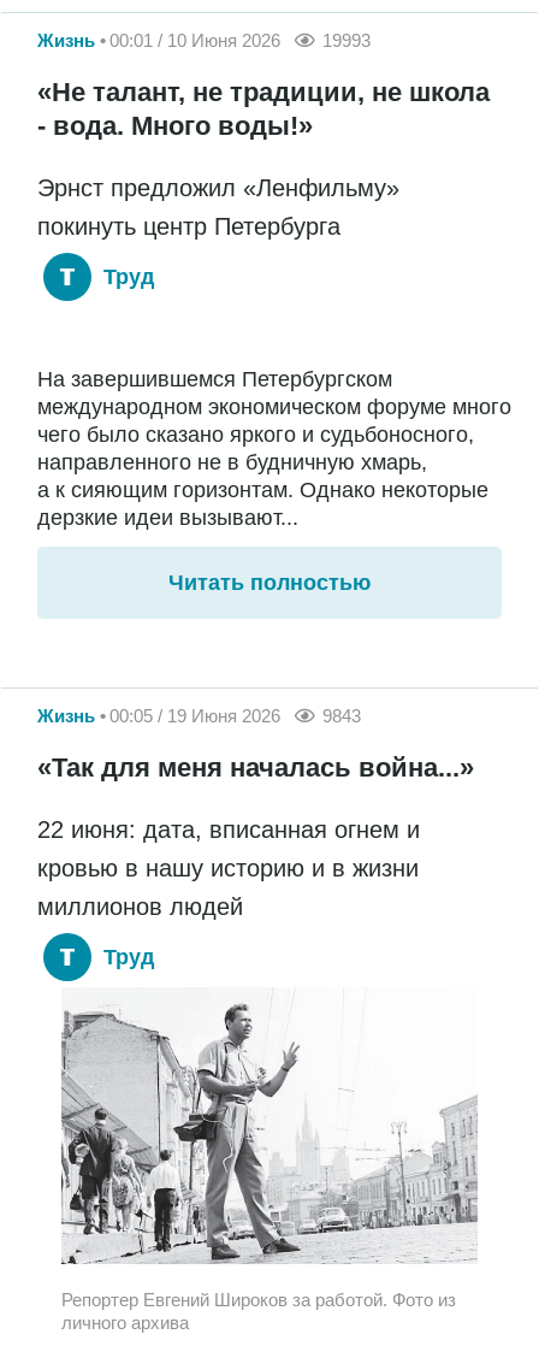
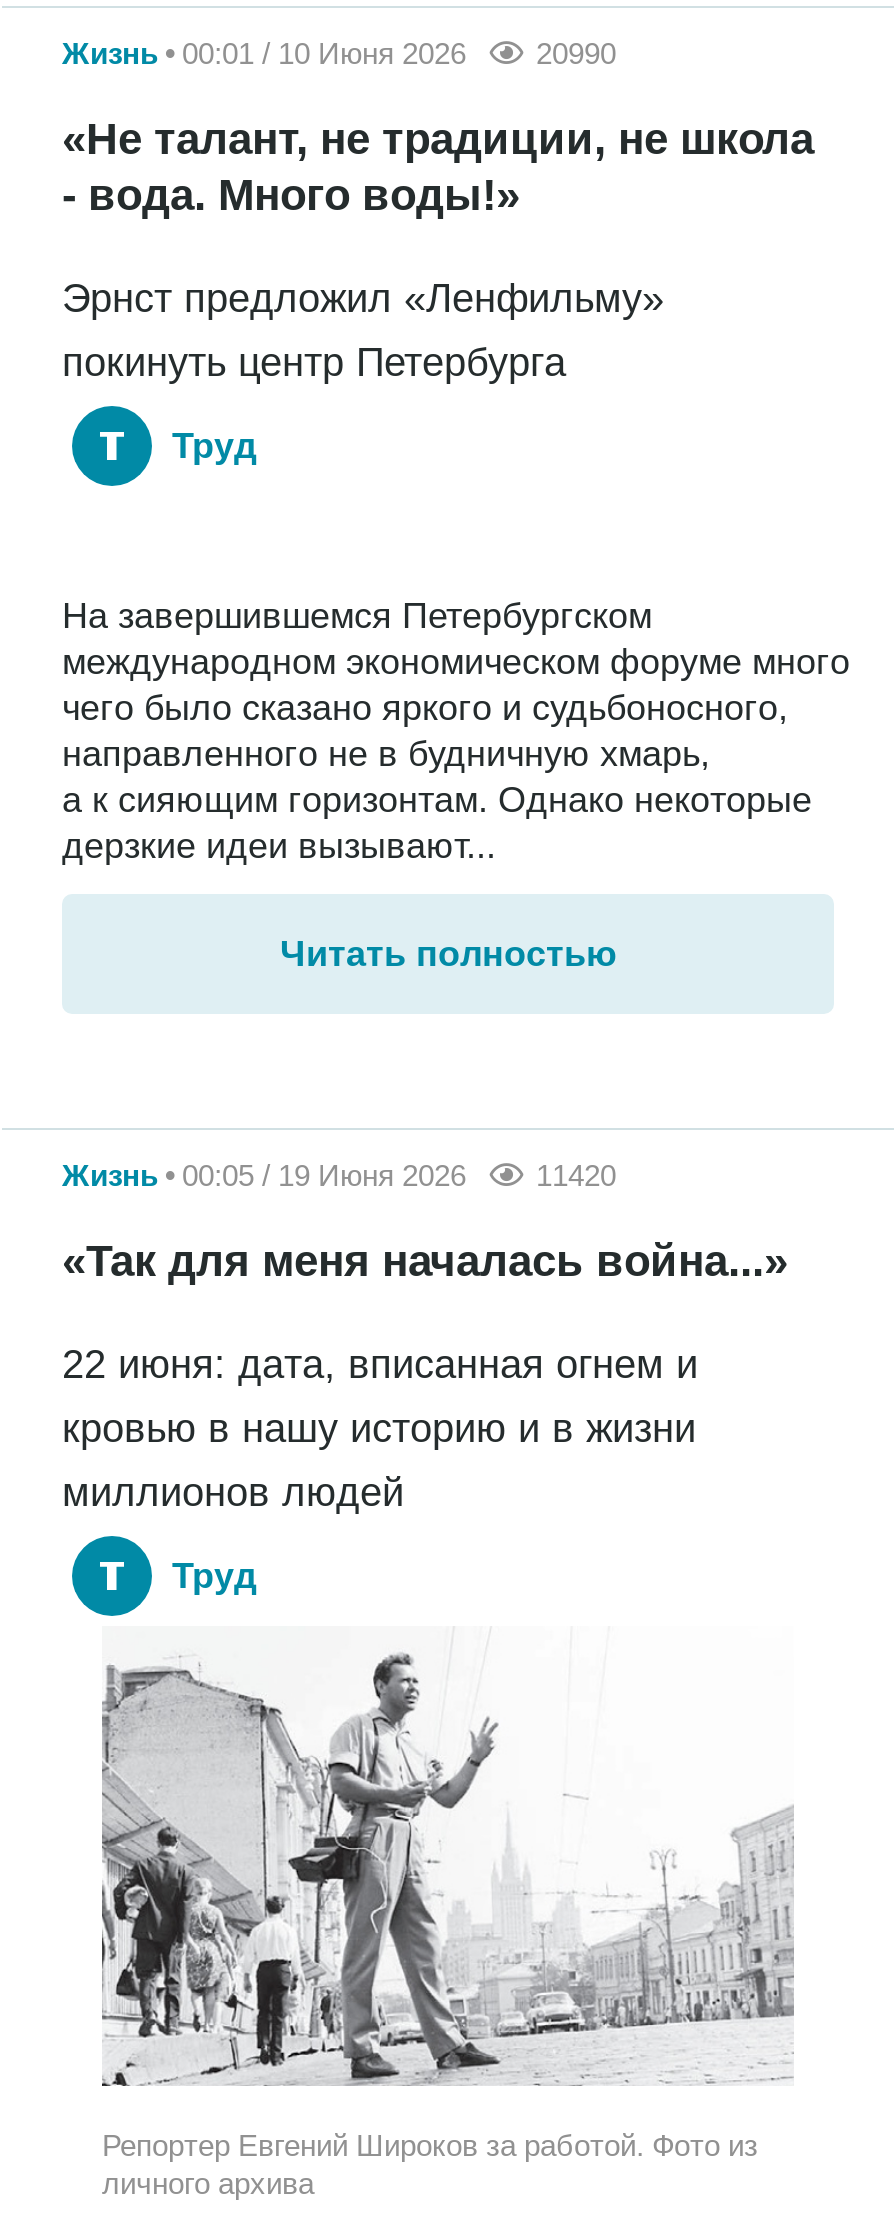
- 19993
+ 20990

- 9843
+ 11420
